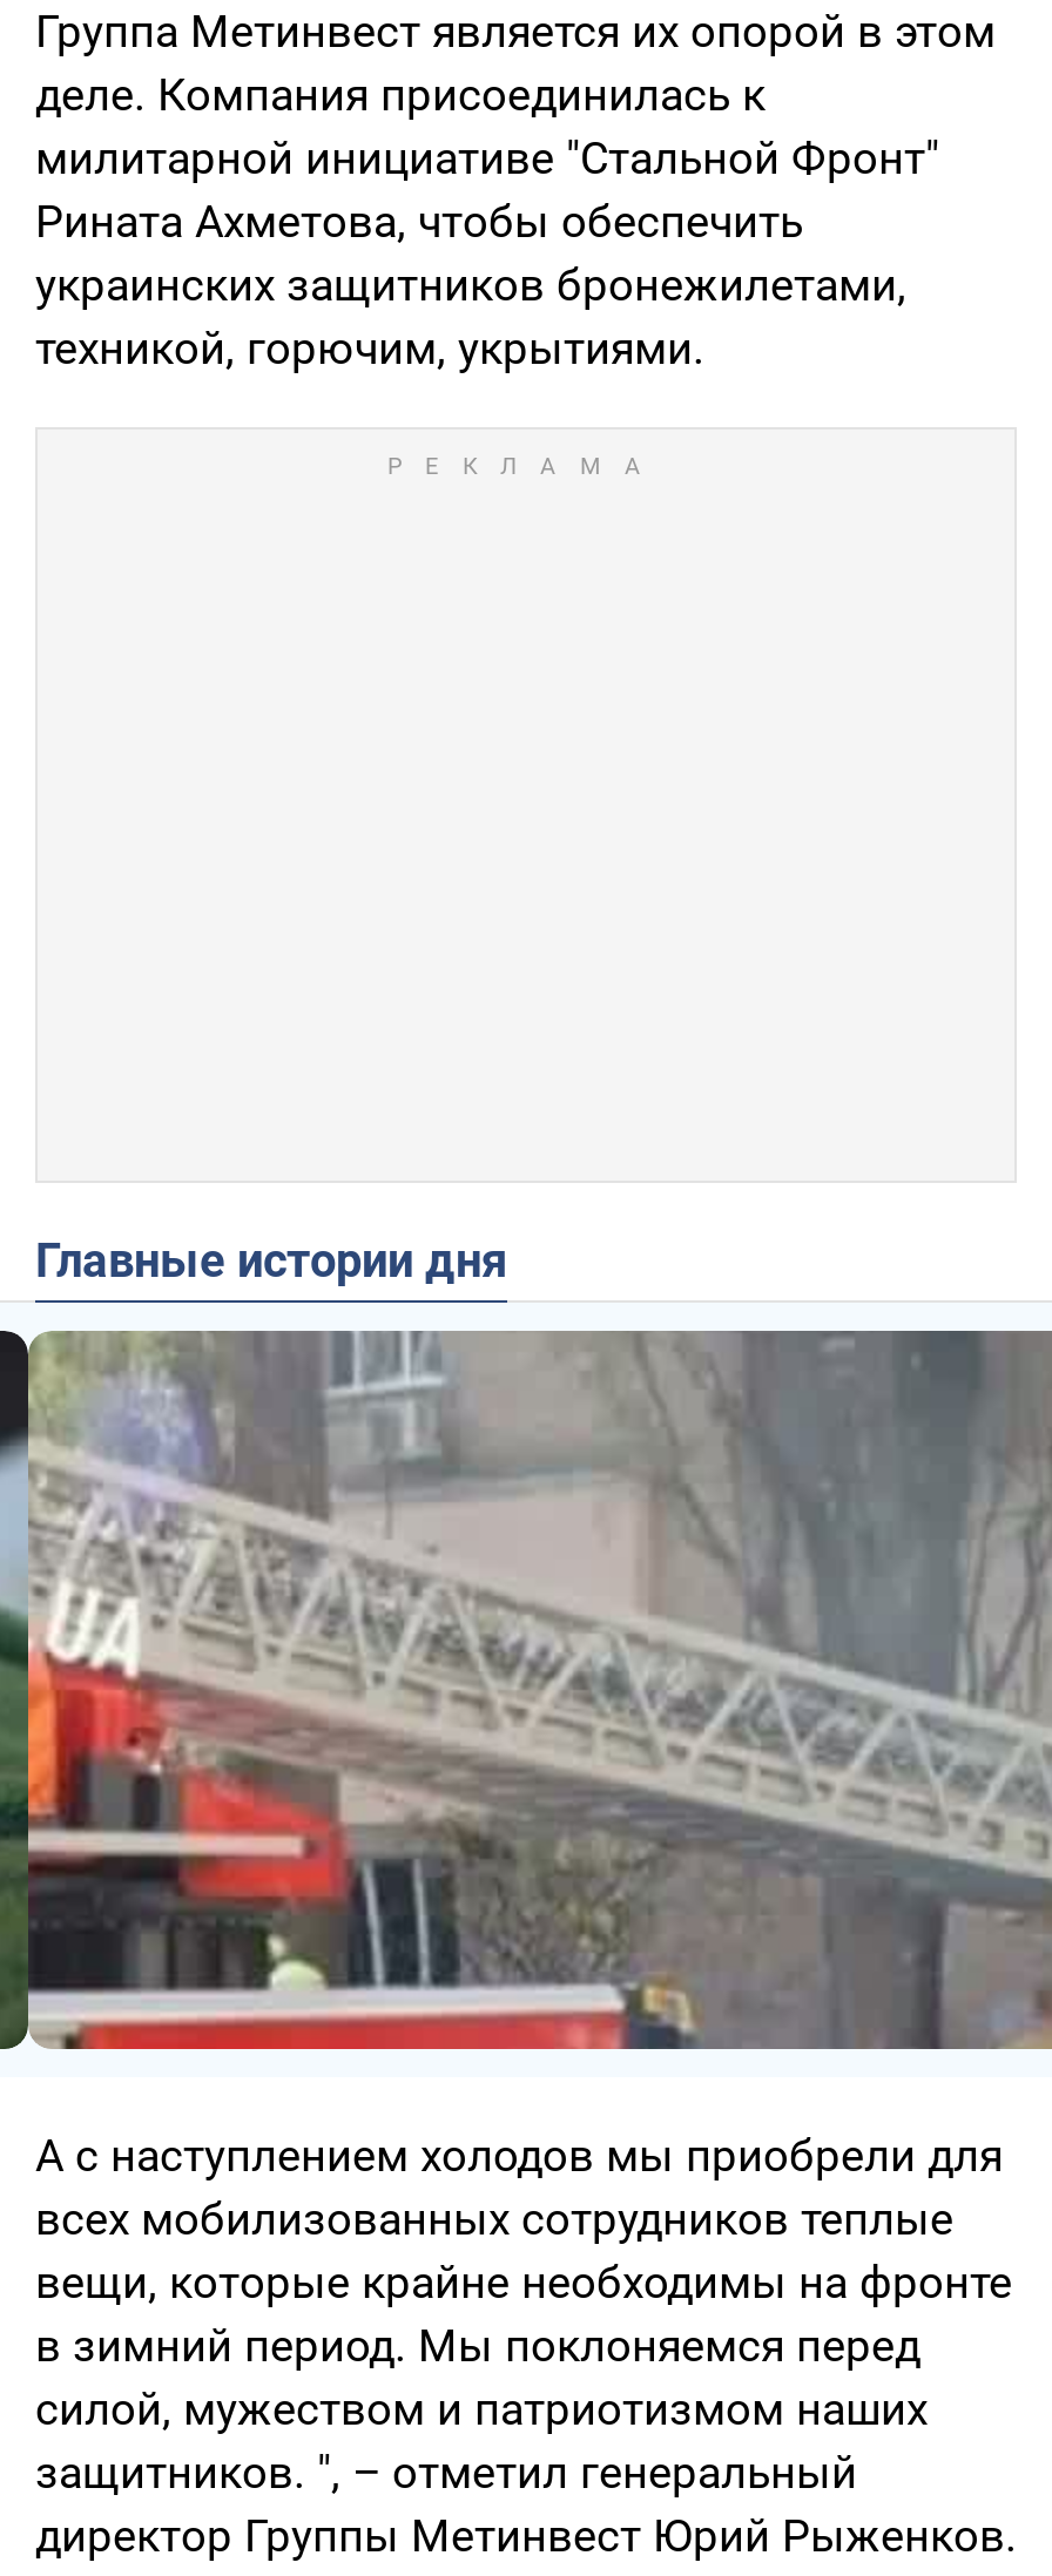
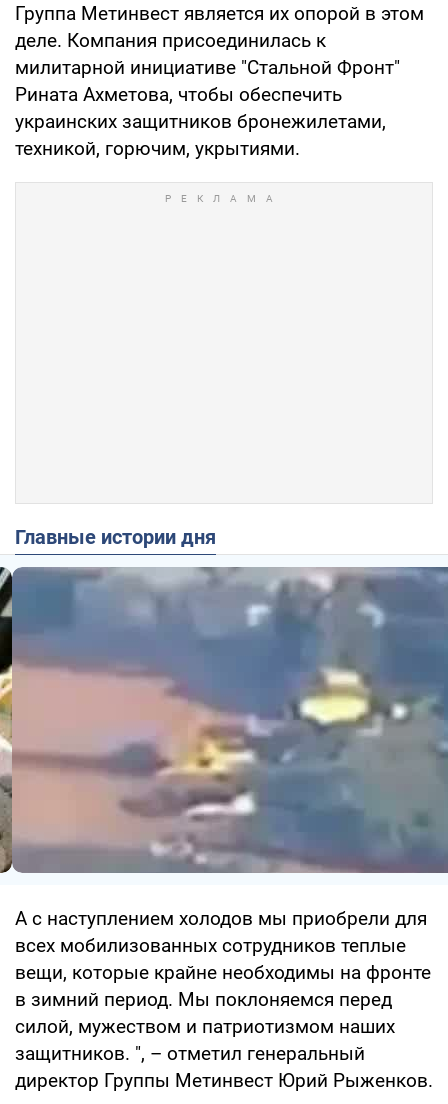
- [image]
+ [image]
